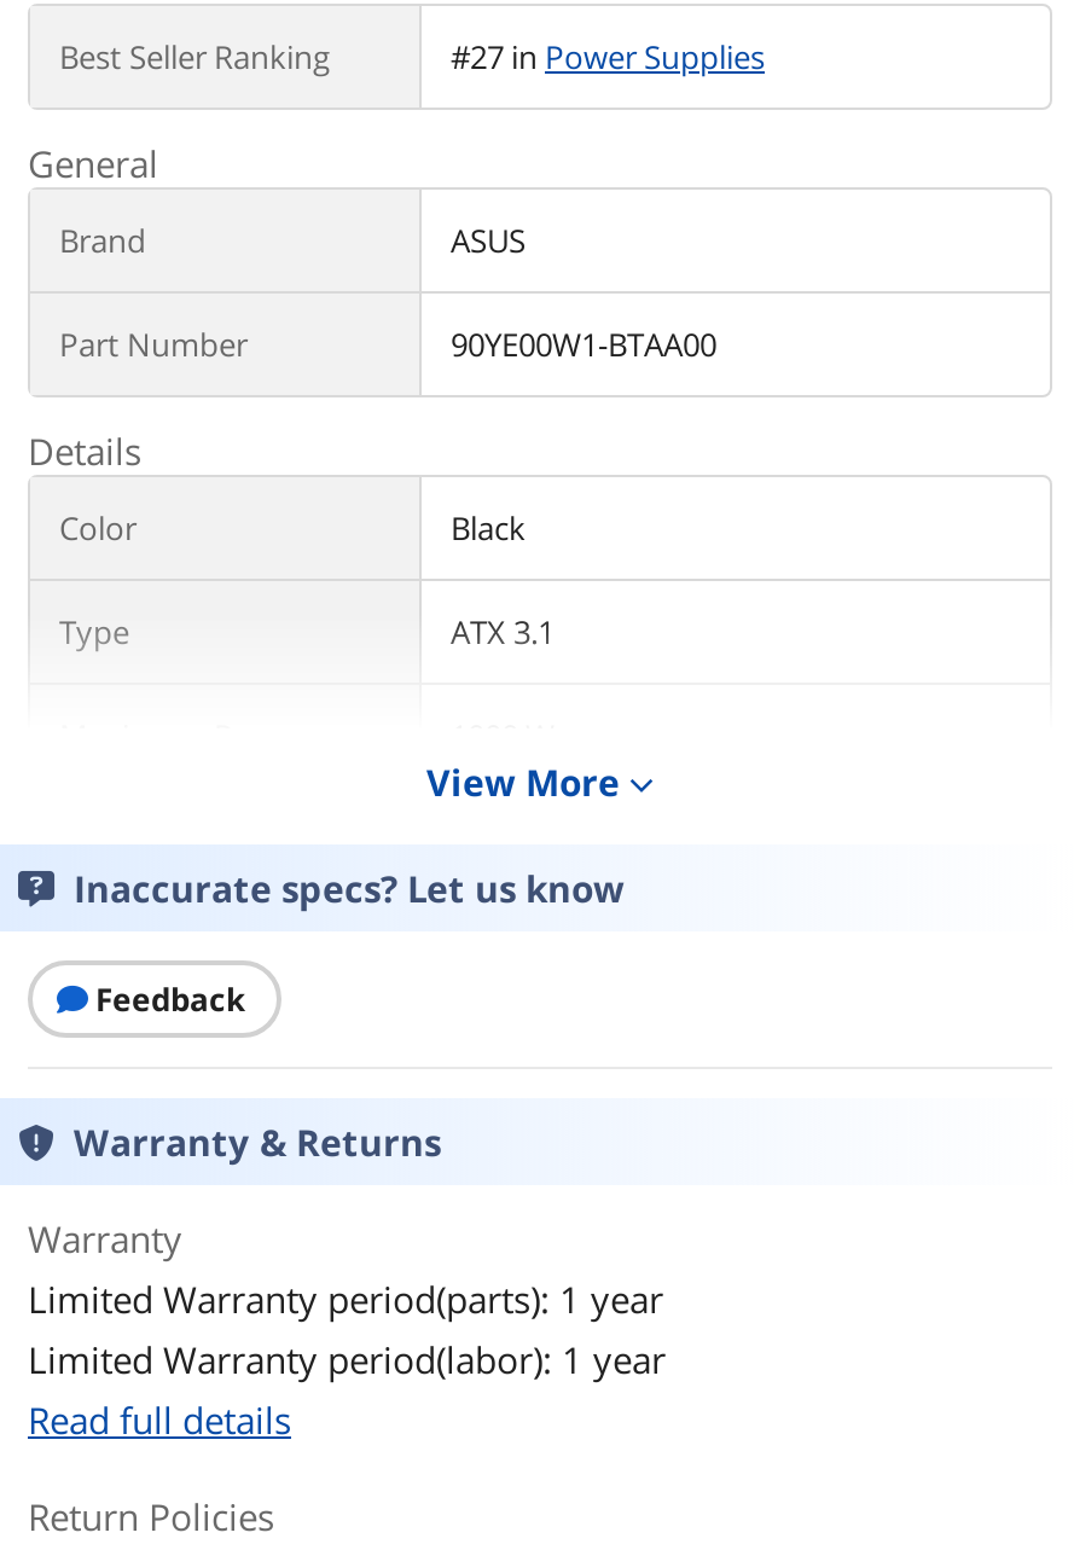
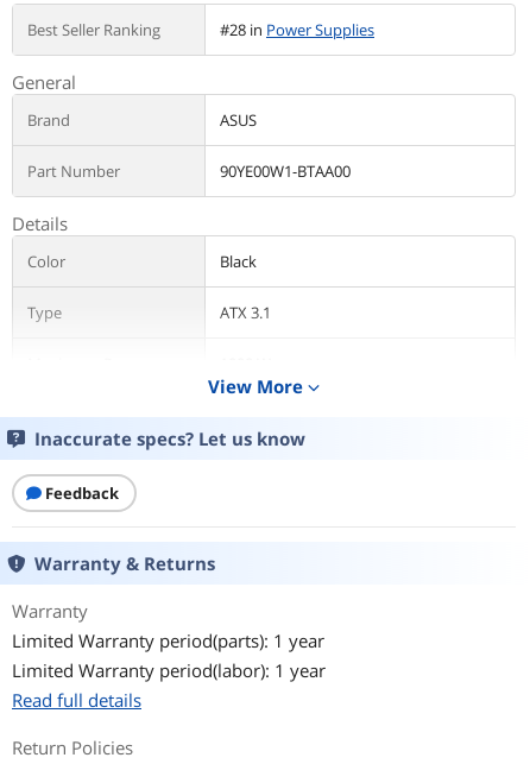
- #27 in Power Supplies
+ #28 in Power Supplies
